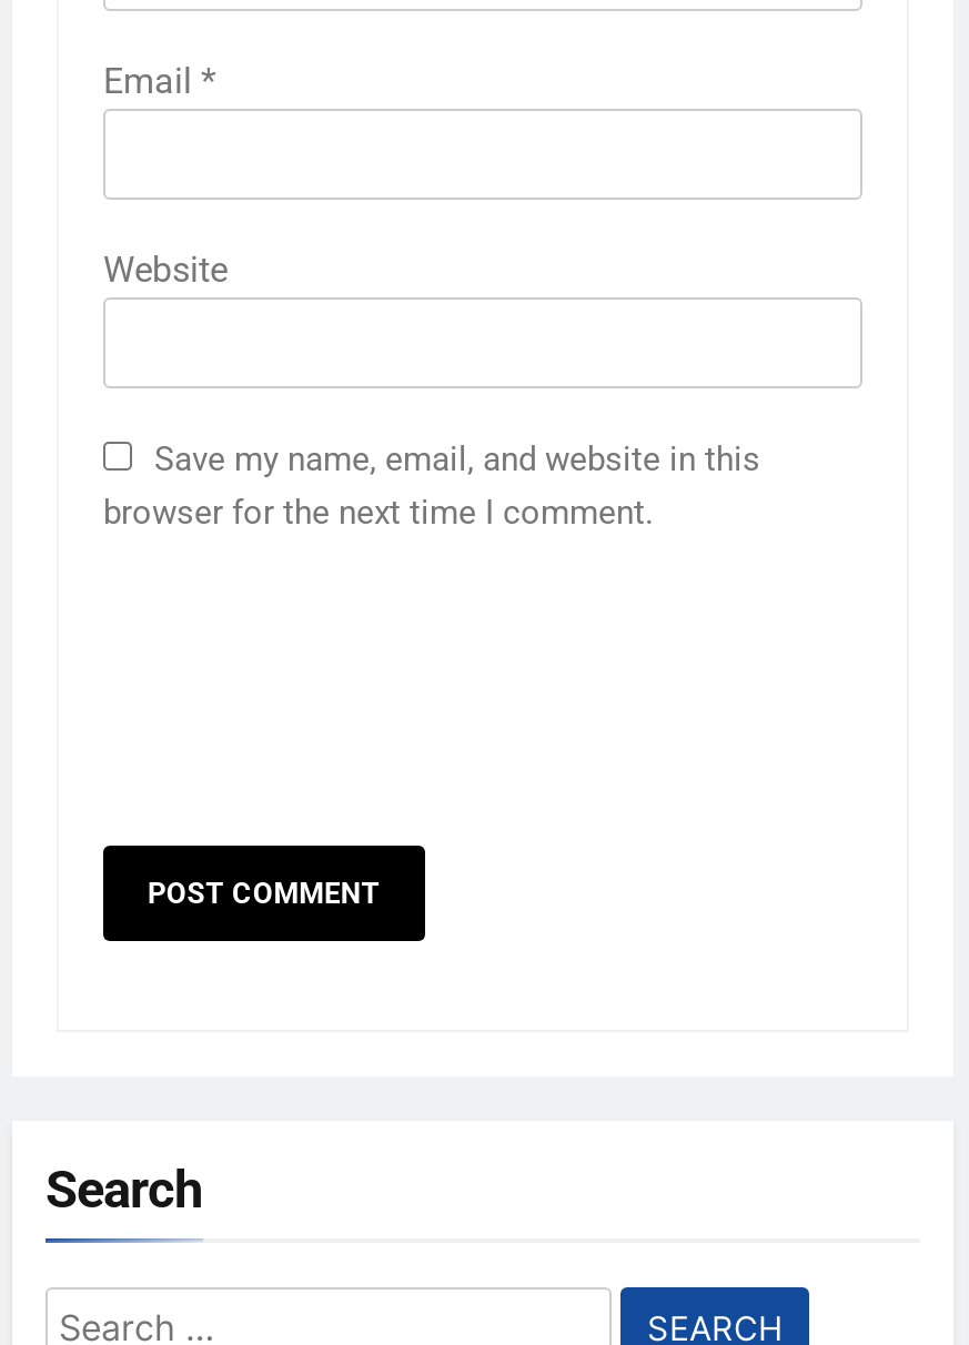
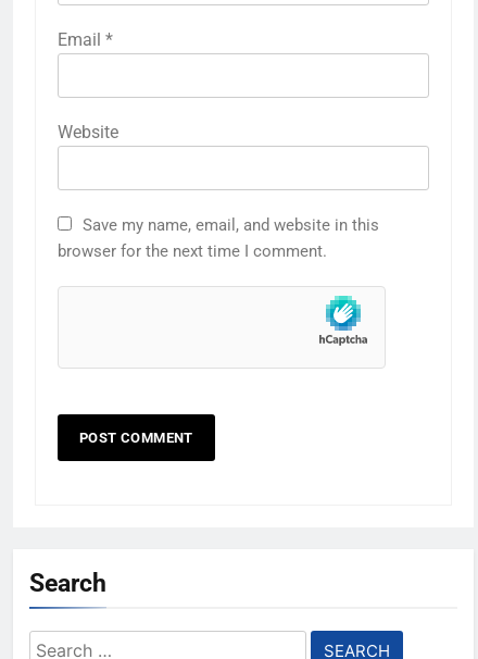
+ [image]
